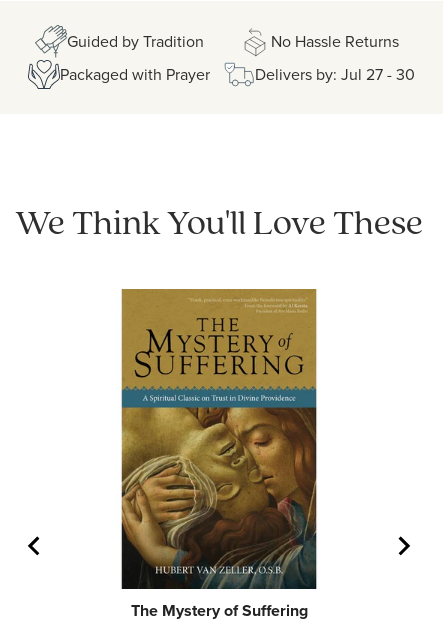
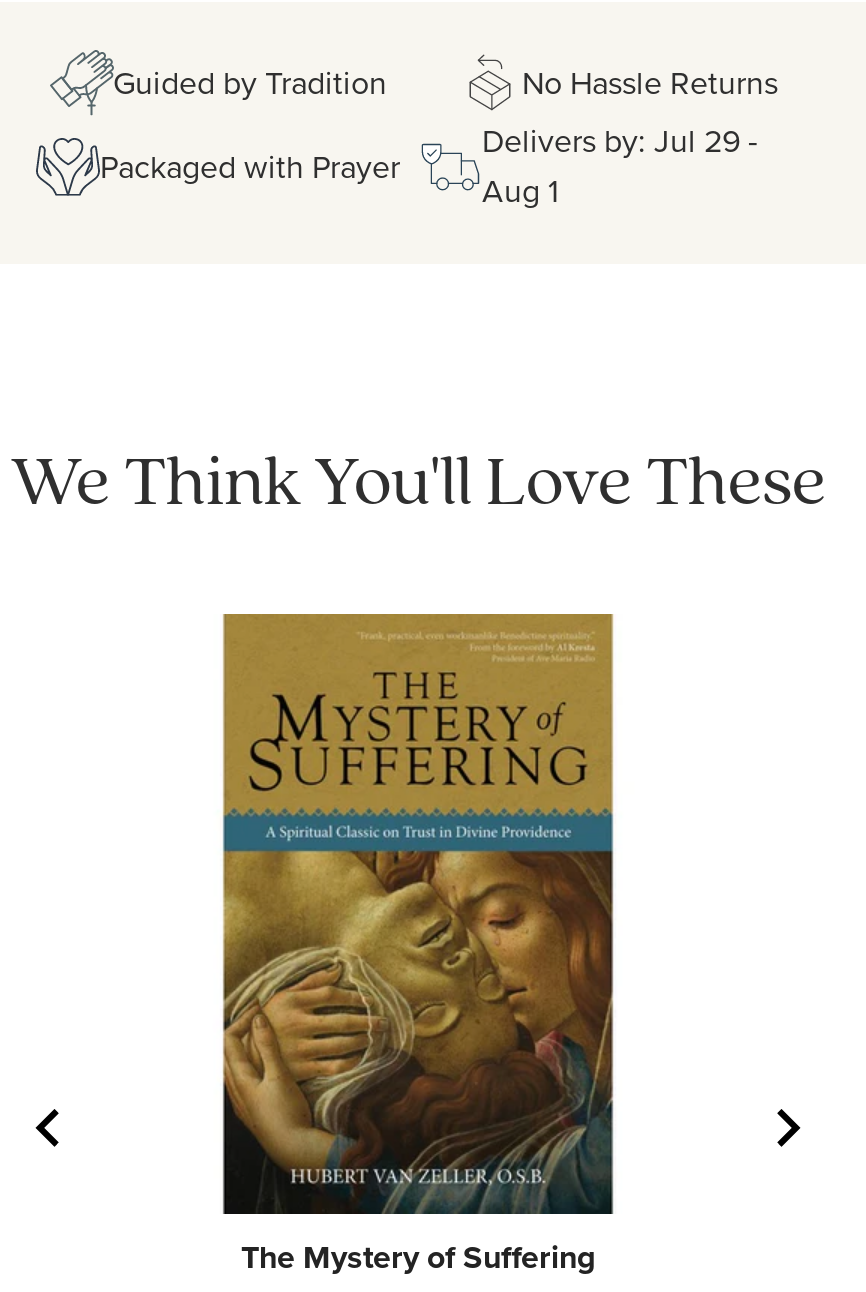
- Delivers by: Jul 27 - 30
+ Delivers by: Jul 29 -
+ Aug 1
